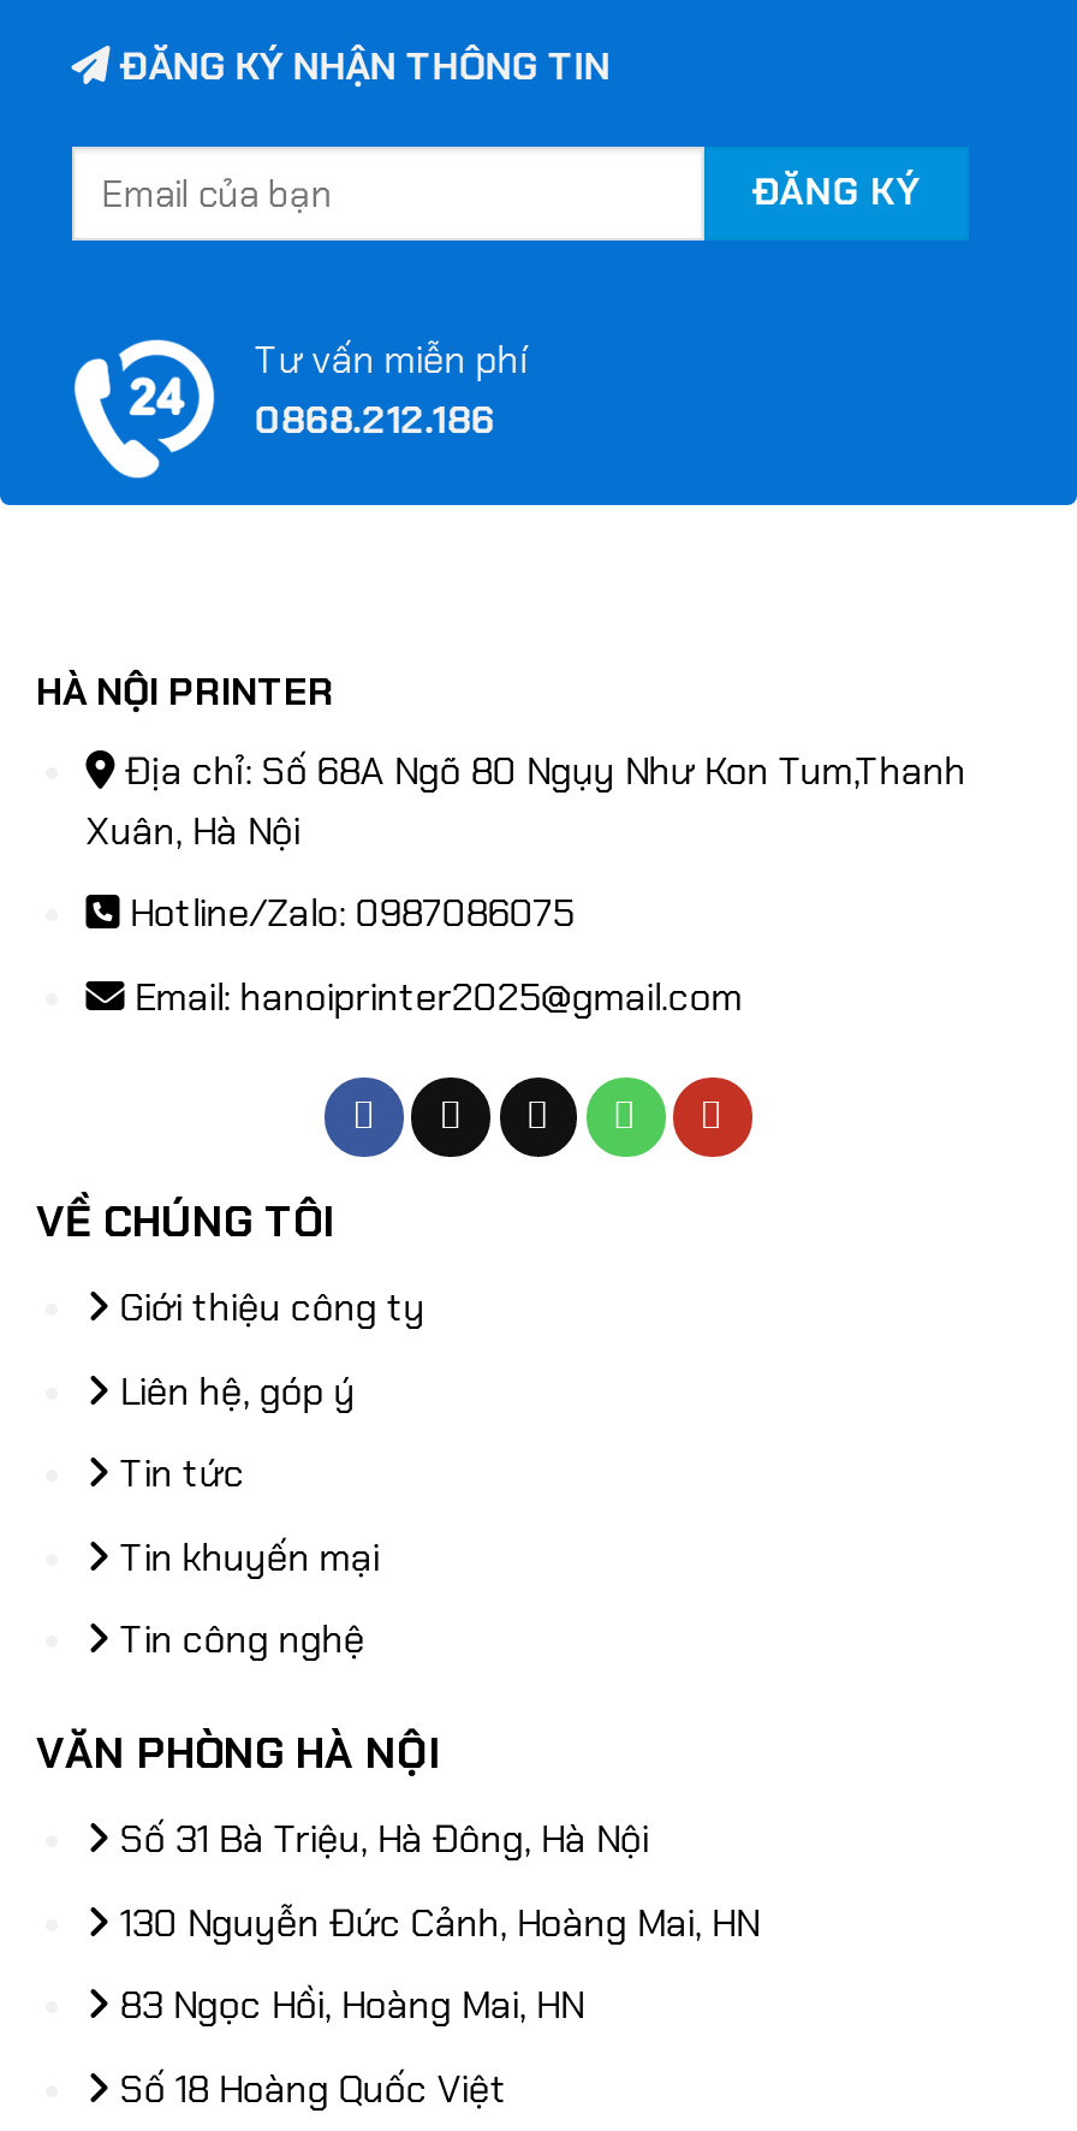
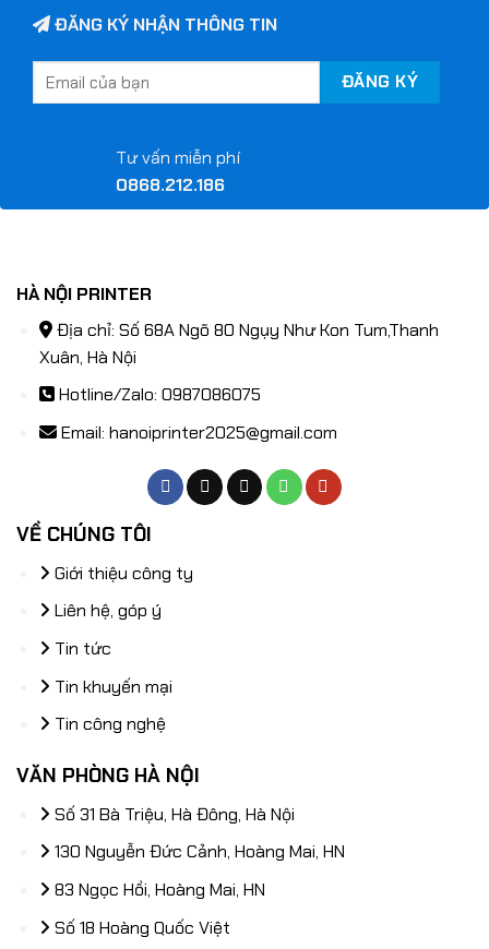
- [image]
